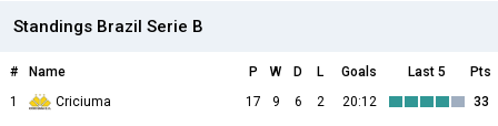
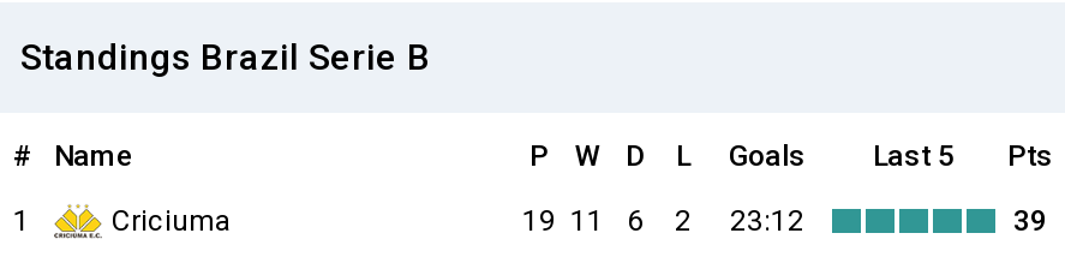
- 17
- 9
+ 19 11

- 20:12
+ 23:12

- 33
+ 39
